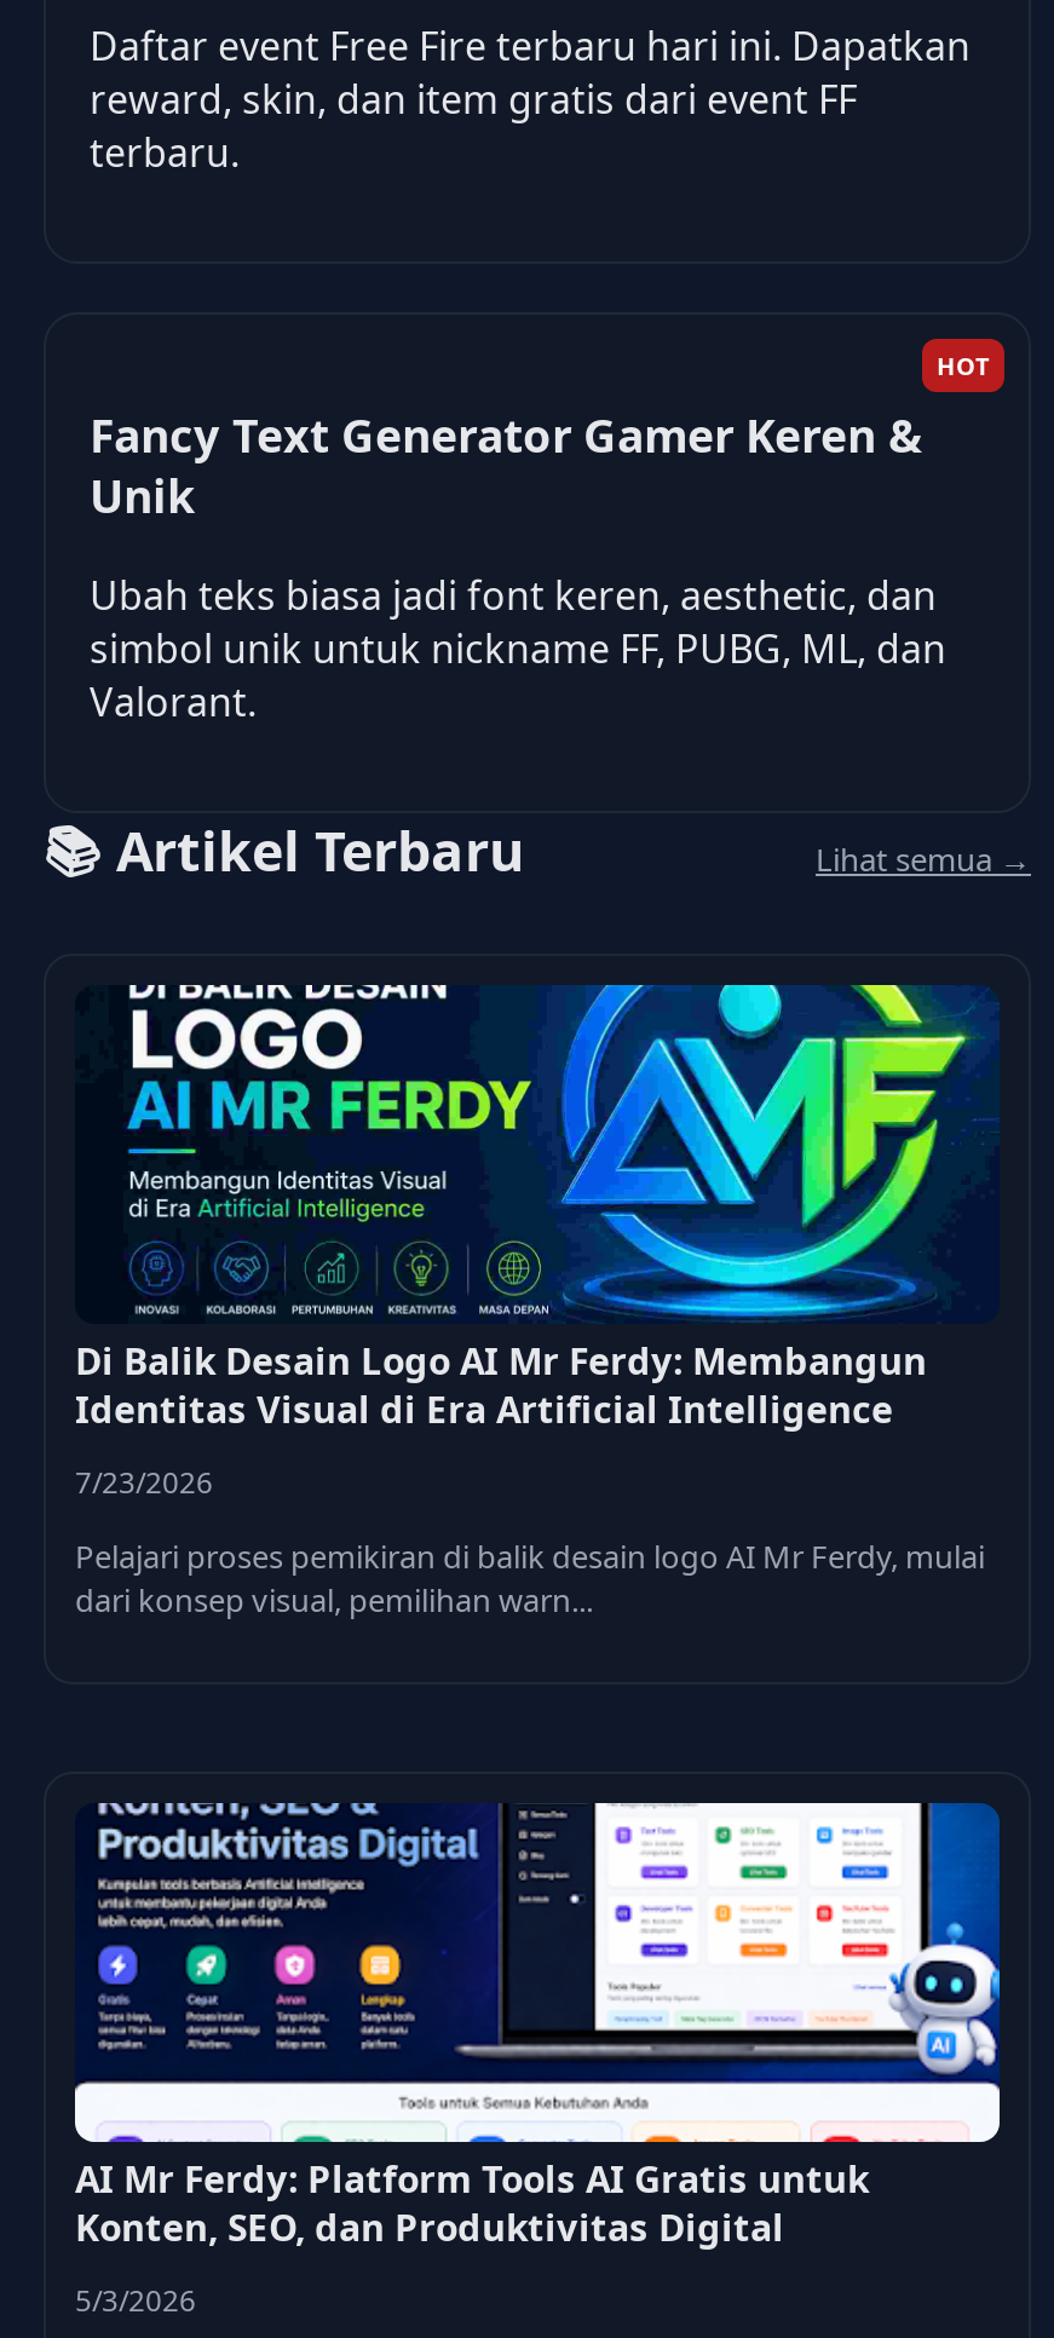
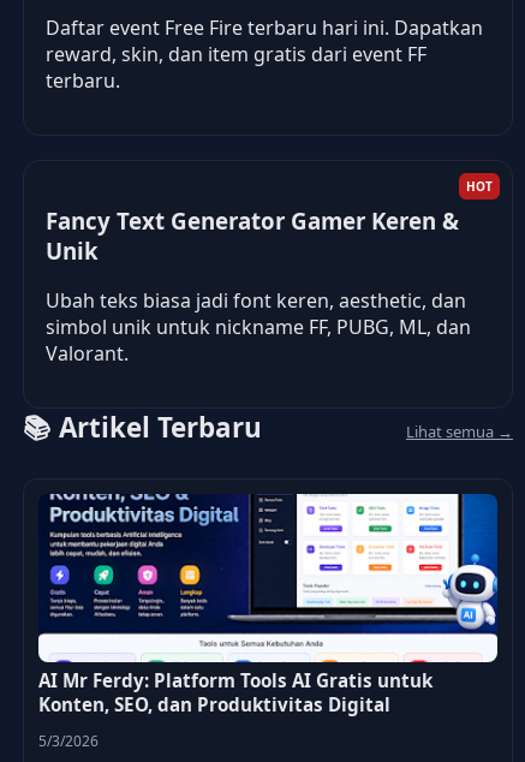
- [image]
- Di Balik Desain Logo AI Mr Ferdy: Membangun
- Identitas Visual di Era Artificial Intelligence
- 7/23/2026
- Pelajari proses pemikiran di balik desain logo AI Mr Ferdy, mulai
- dari konsep visual, pemilihan warn...
